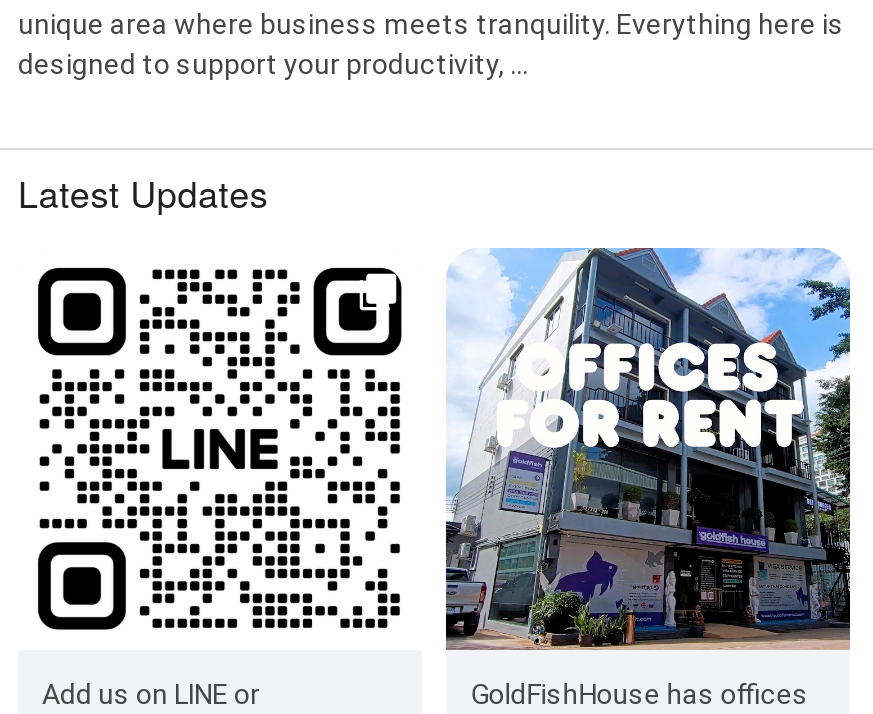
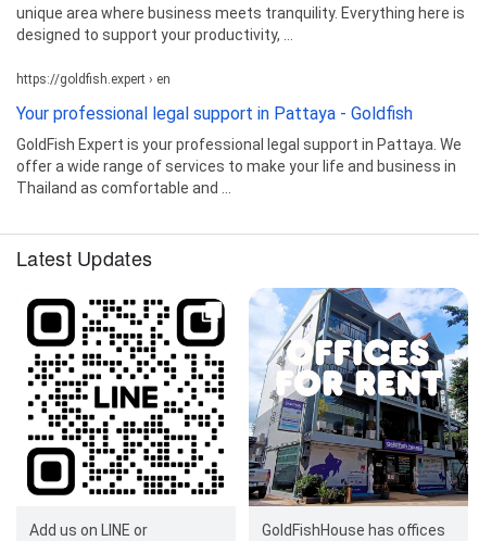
+ https://goldfish.expert › en
+ Your professional legal support in Pattaya - Goldfish
+ GoldFish Expert is your professional legal support in Pattaya. We
+ offer a wide range of services to make your life and business in
+ Thailand as comfortable and ...
